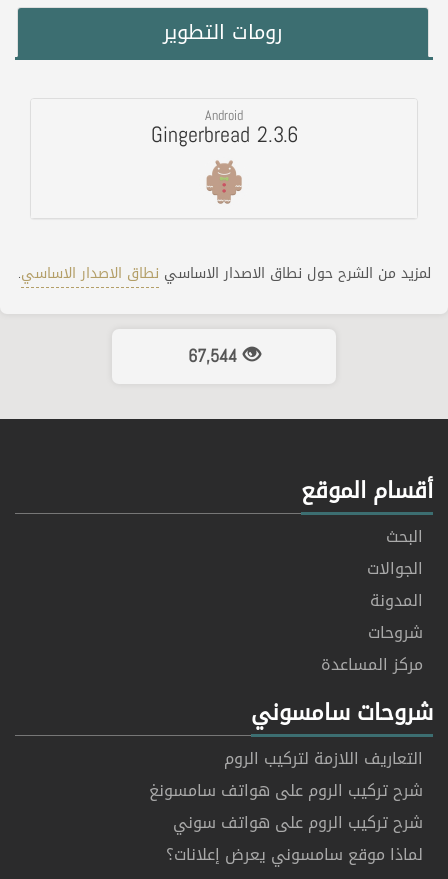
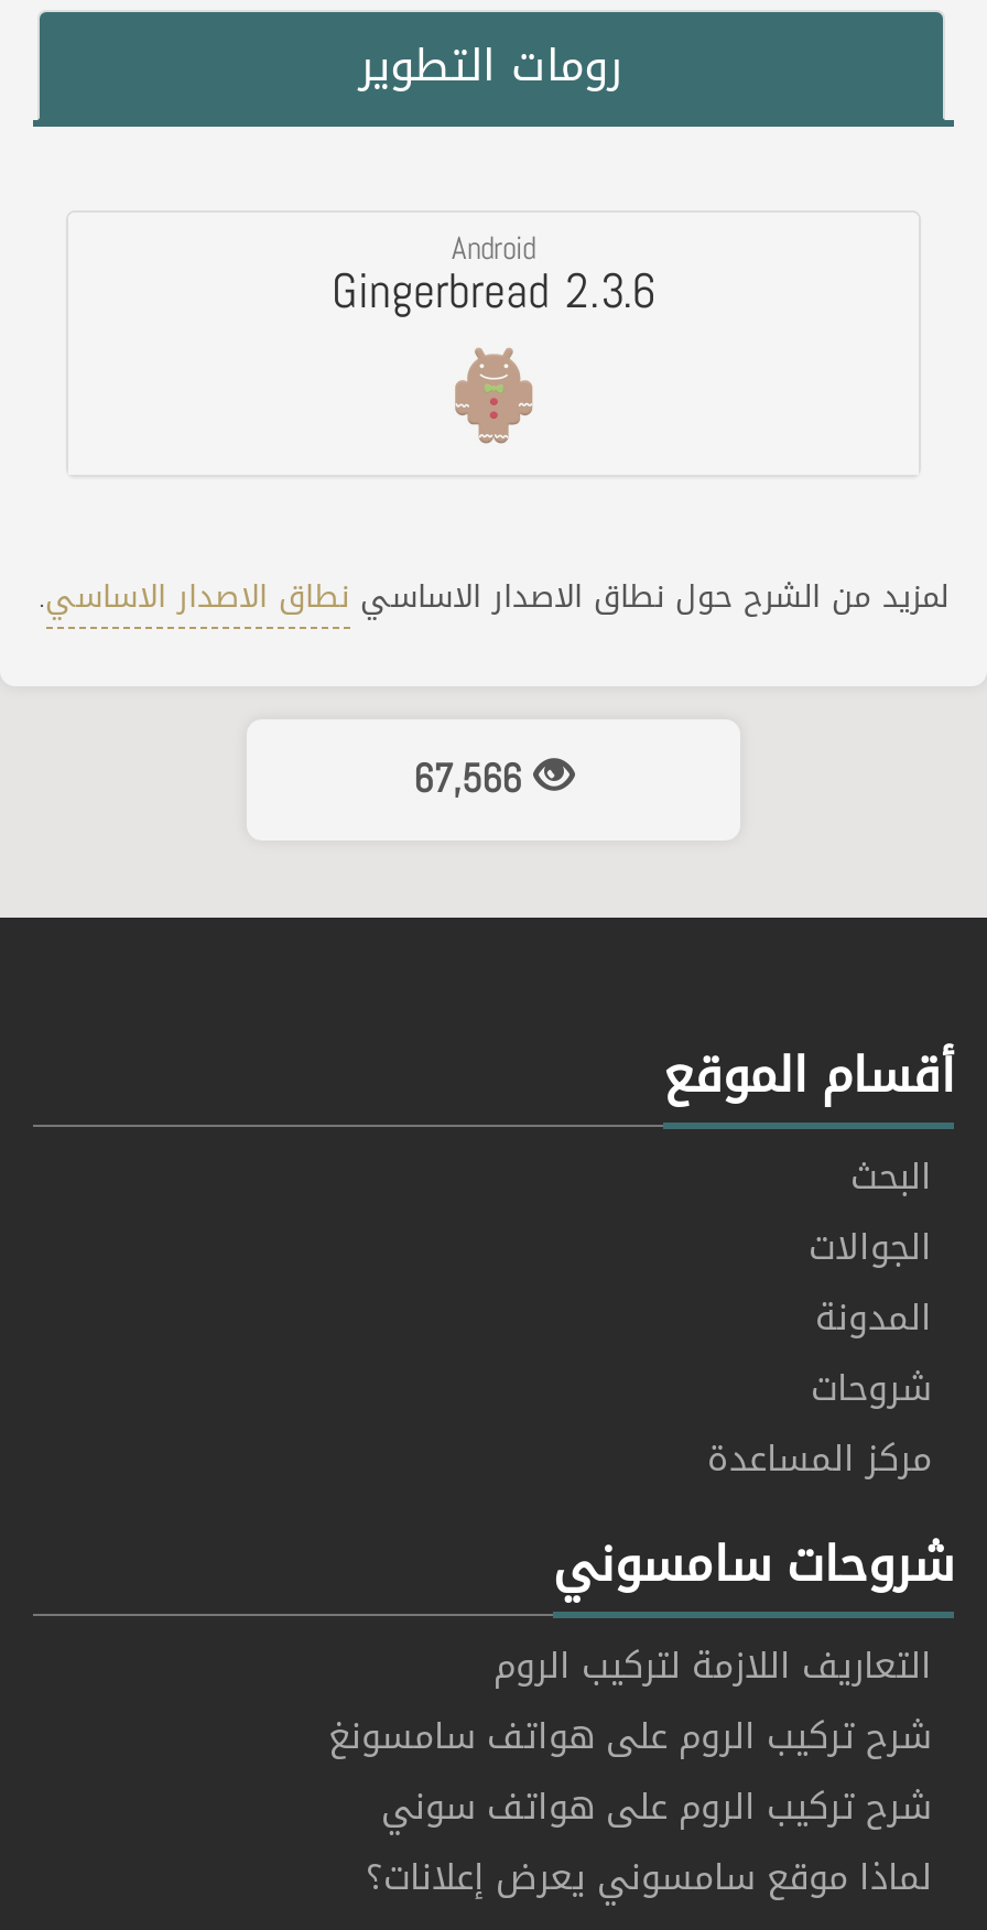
- 67,544
+ 67,566
